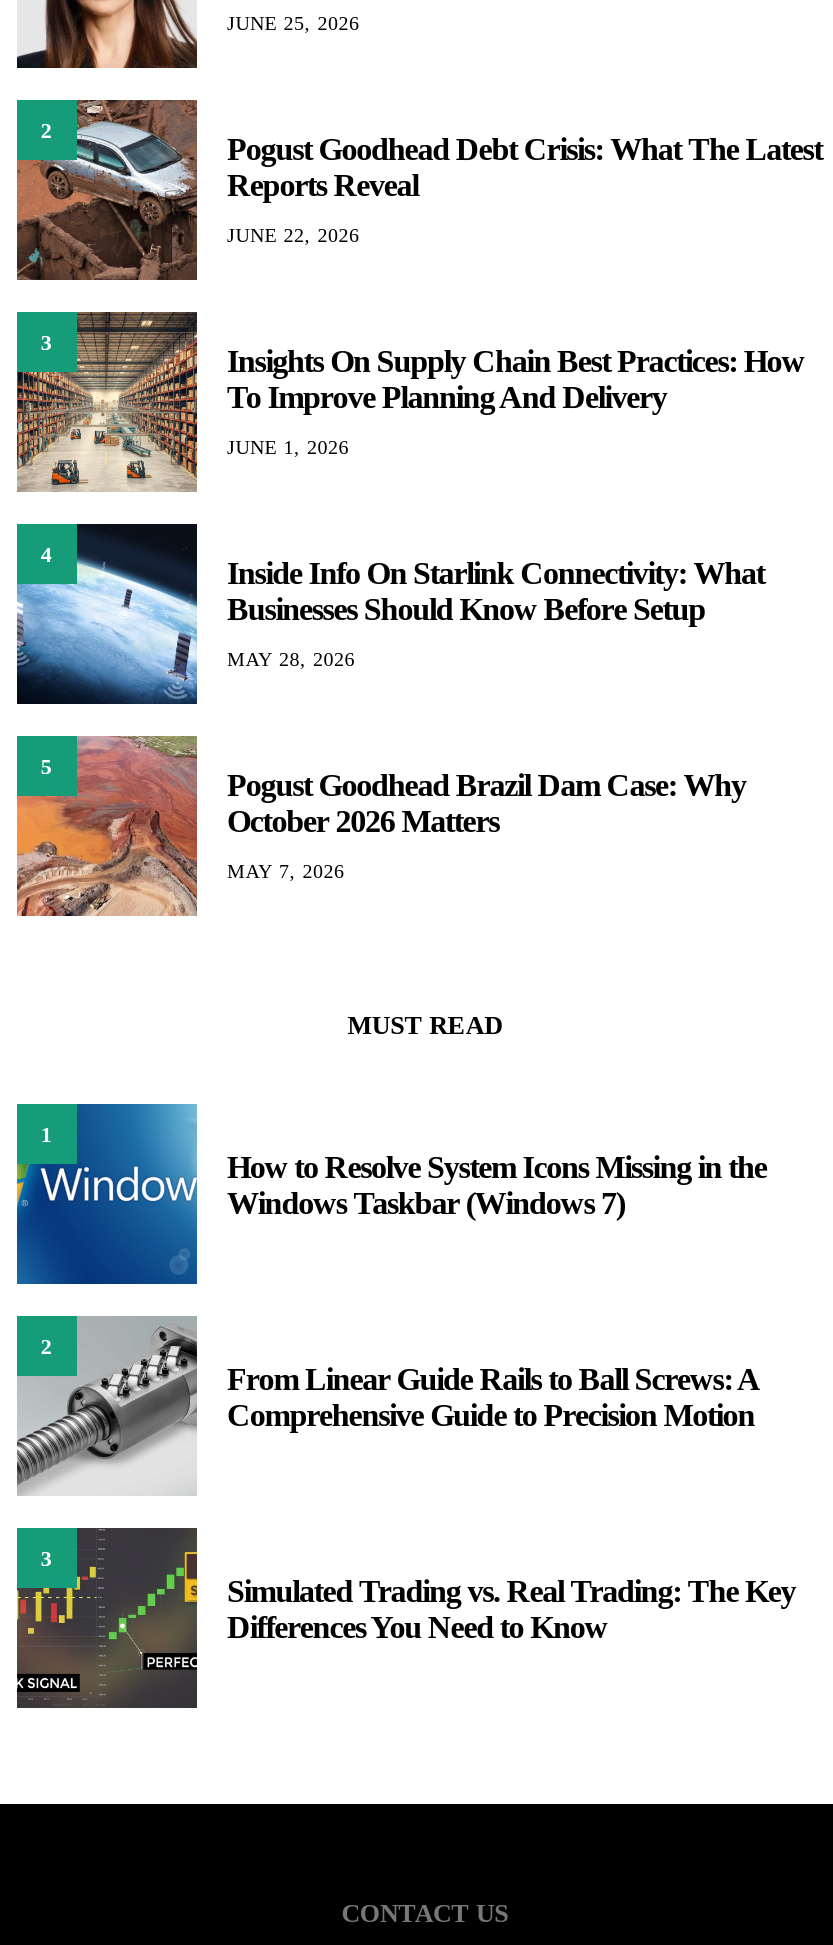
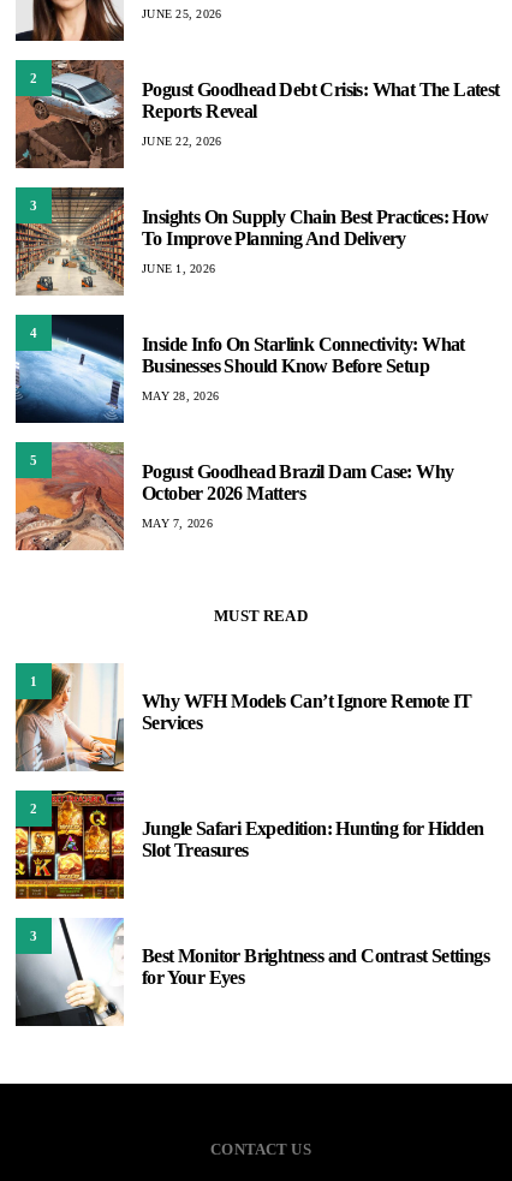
- [image]
- How to Resolve System Icons Missing in the
- Windows Taskbar (Windows 7)
+ [image]
+ Why WFH Models Can’t Ignore Remote IT
+ Services

- [image]
- From Linear Guide Rails to Ball Screws: A
- Comprehensive Guide to Precision Motion
+ [image]
+ Jungle Safari Expedition: Hunting for Hidden
+ Slot Treasures

- [image]
- Simulated Trading vs. Real Trading: The Key
- Differences You Need to Know
+ [image]
+ Best Monitor Brightness and Contrast Settings
+ for Your Eyes
